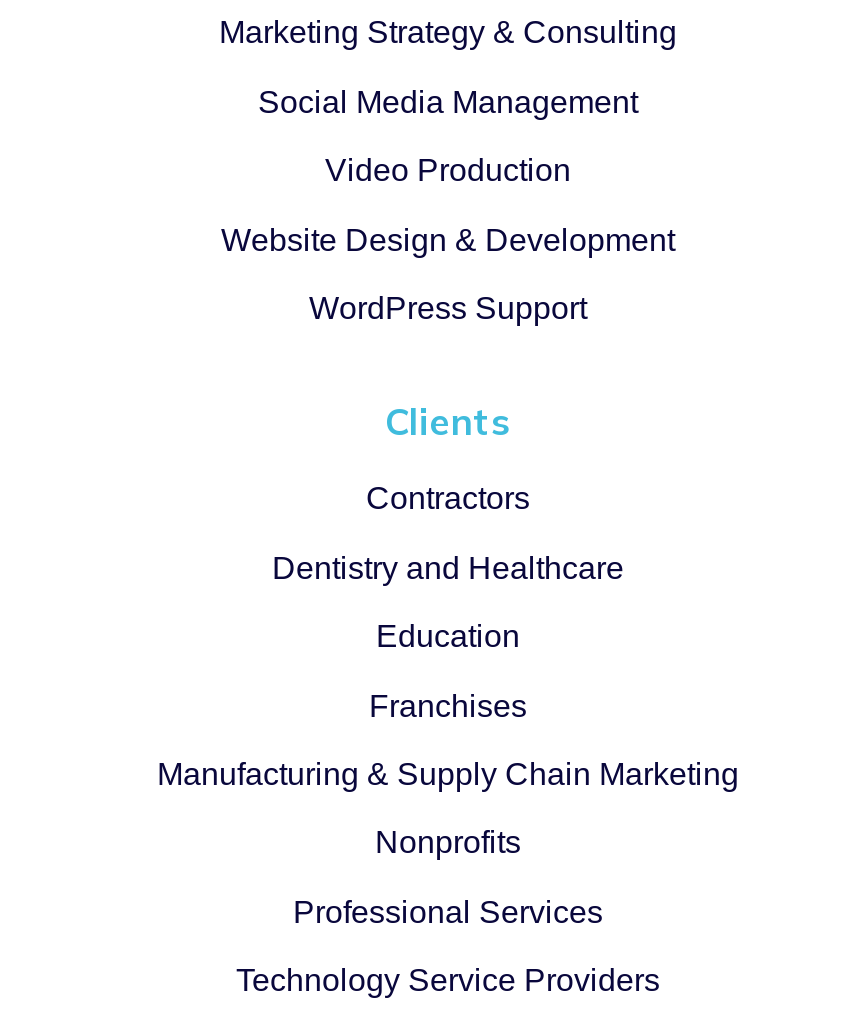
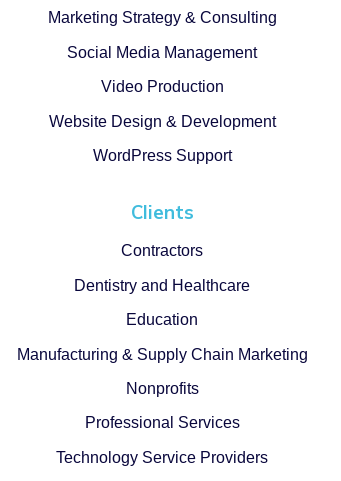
- Franchises
